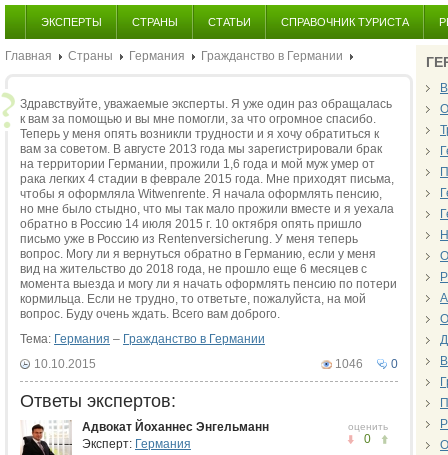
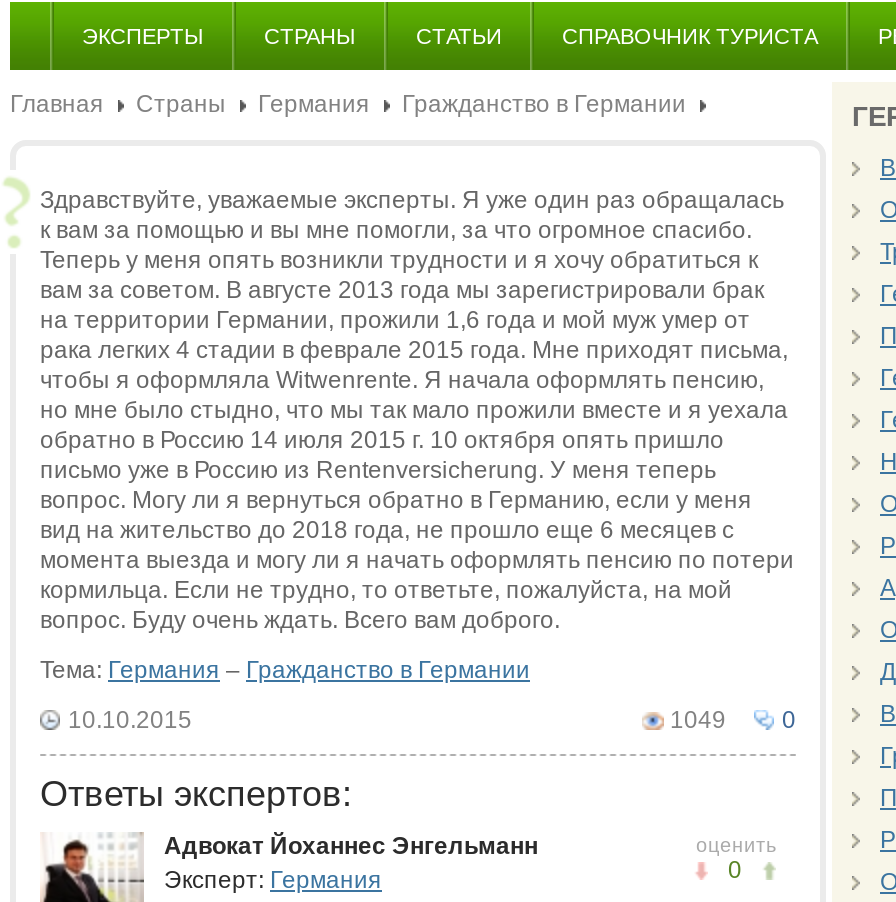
- 1046 0
+ 1049 0
